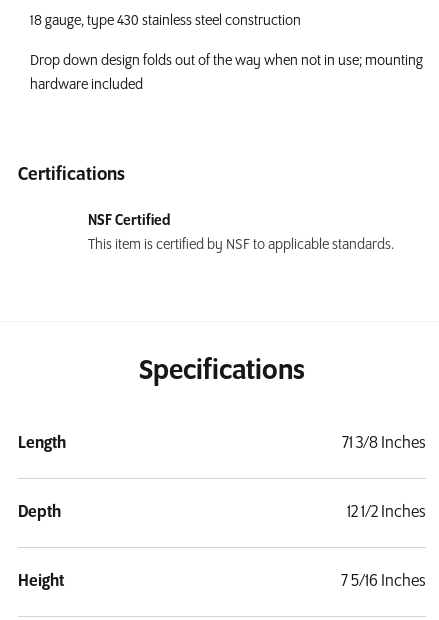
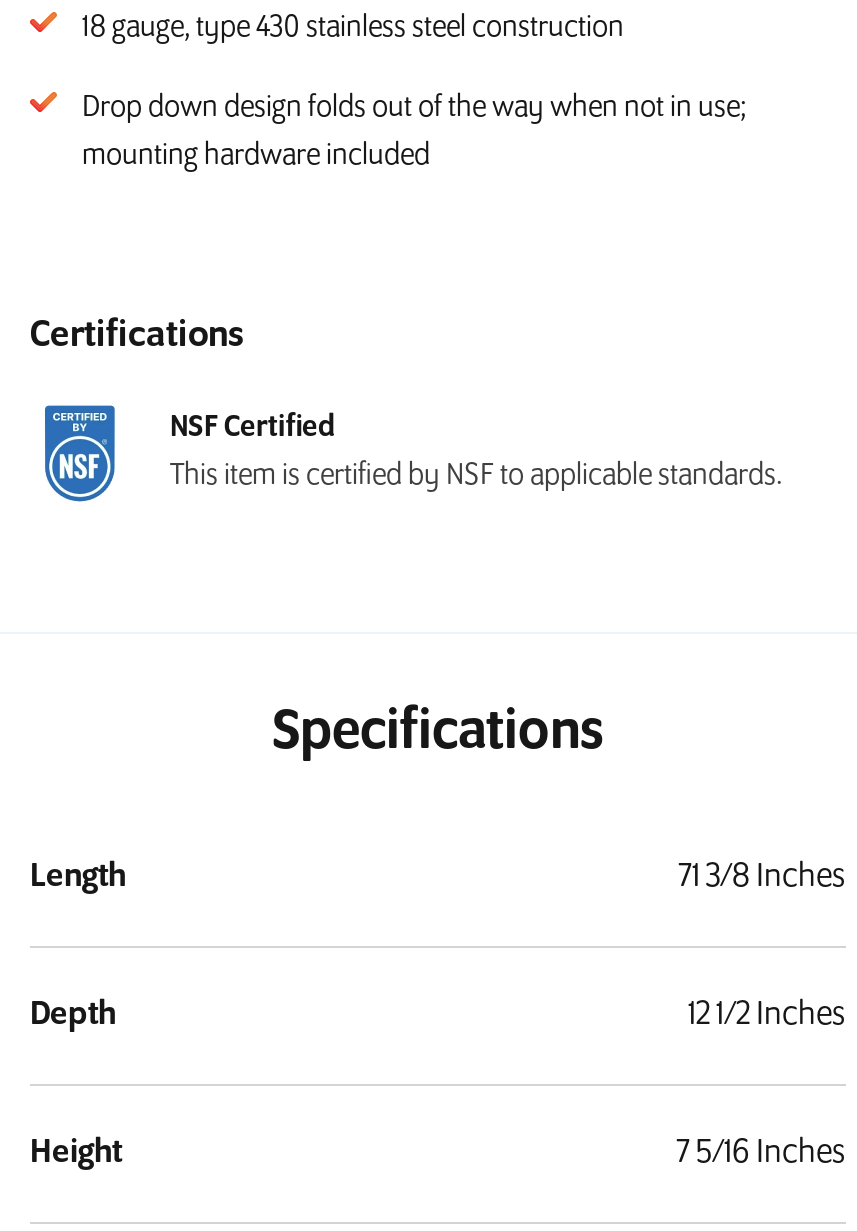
+ [image]
